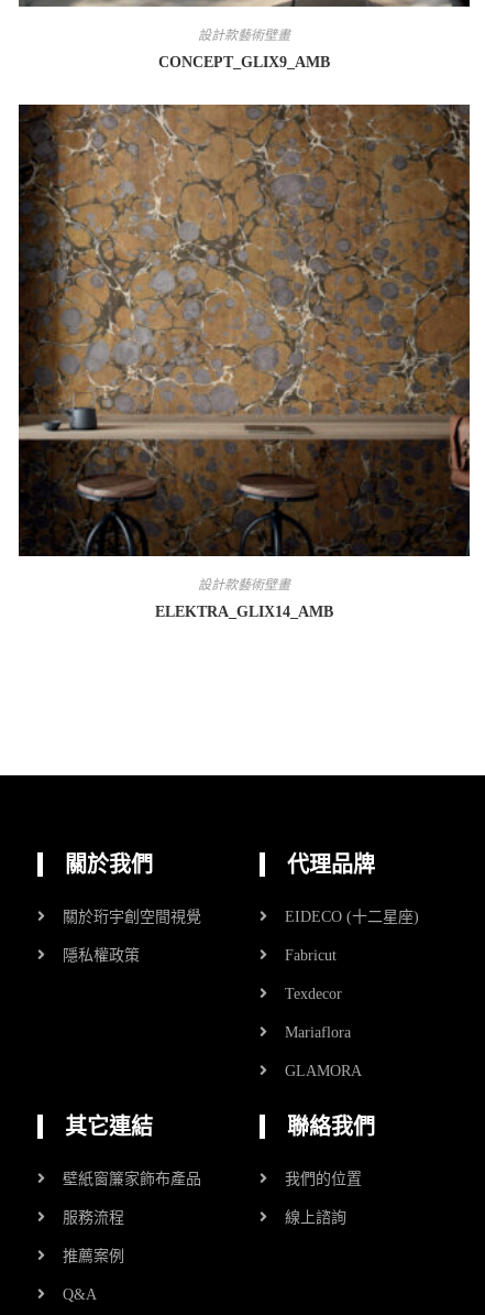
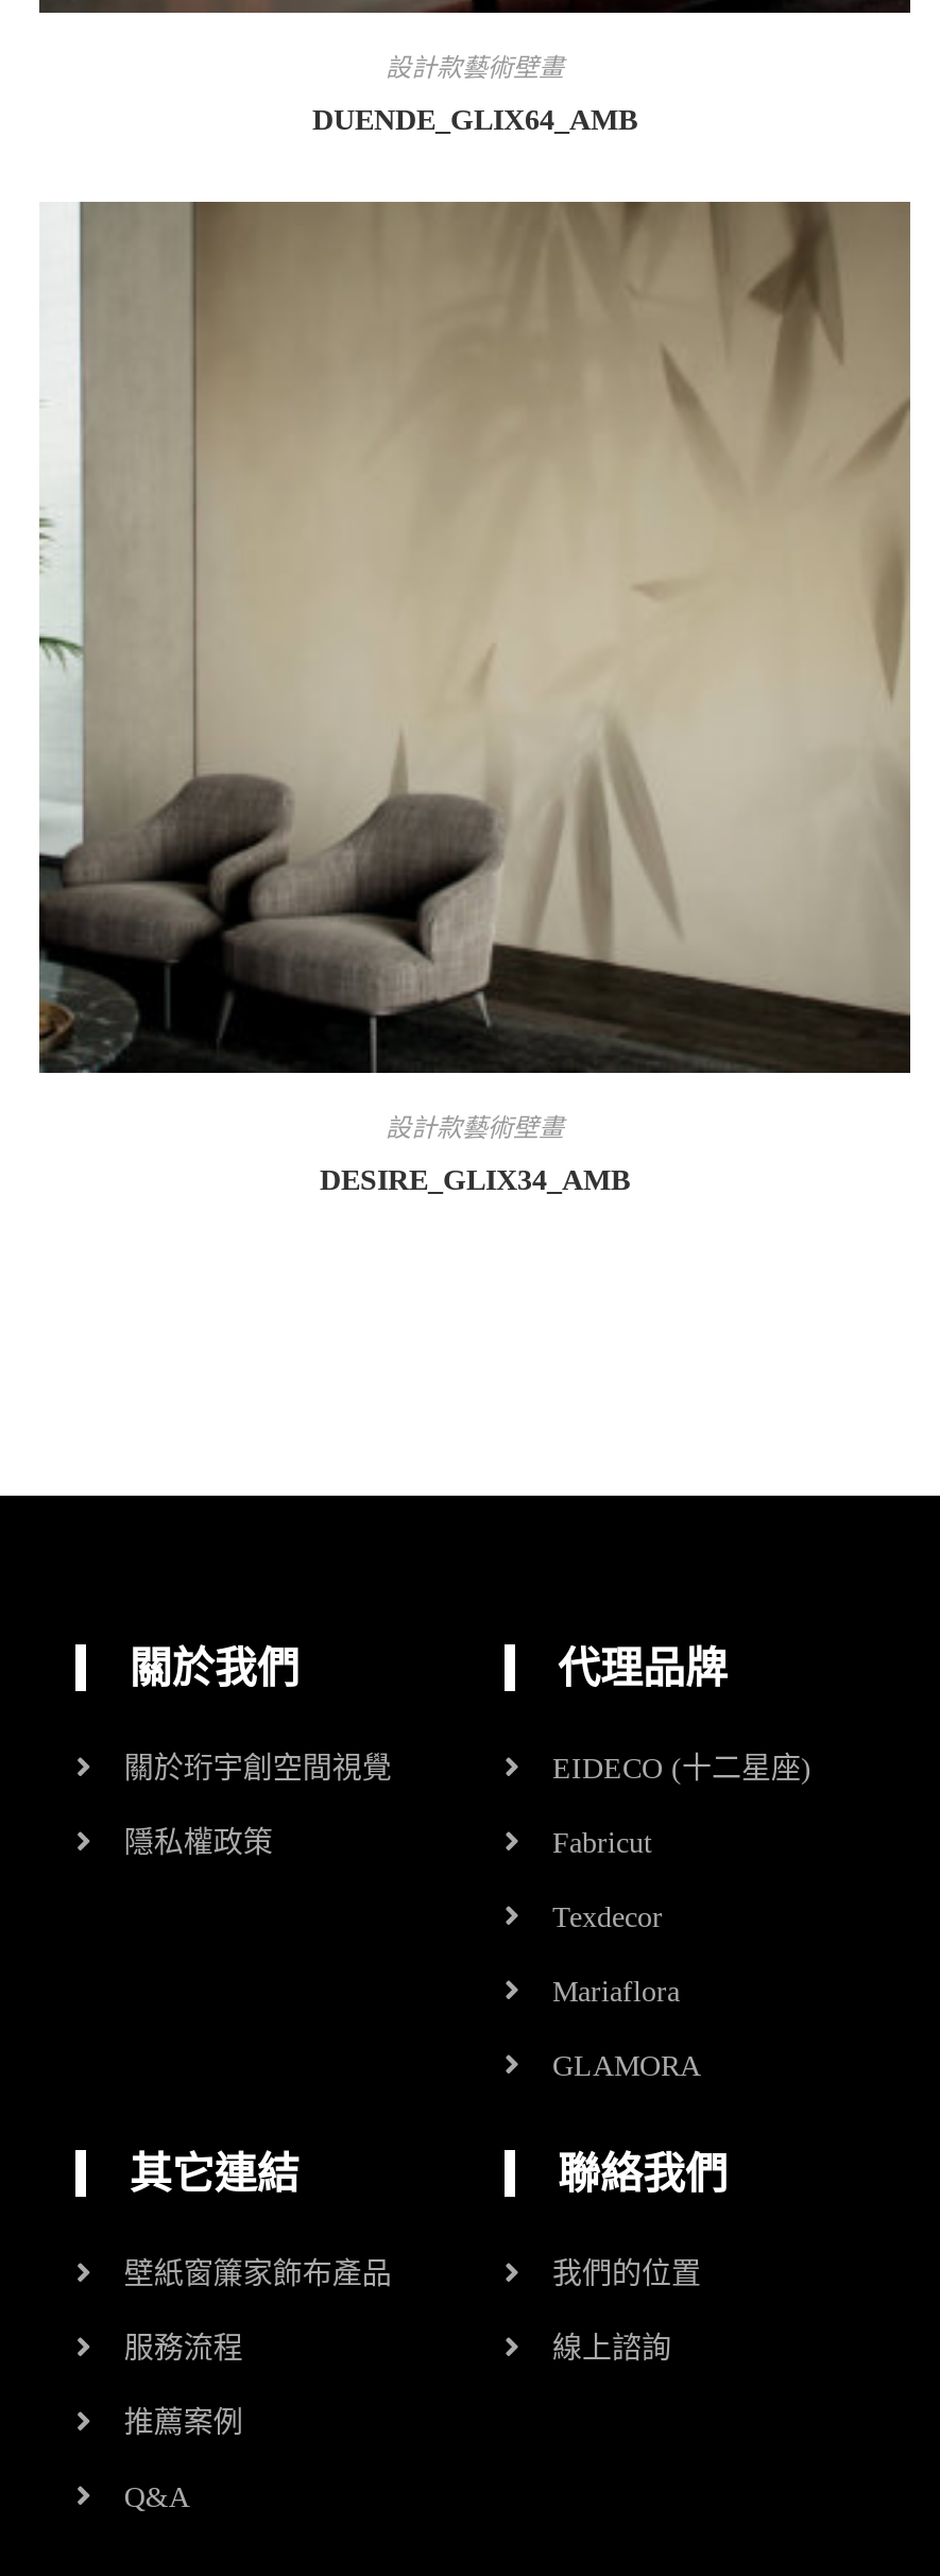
- CONCEPT_GLIX9_AMB
+ DUENDE_GLIX64_AMB

- [image]
+ [image]

- ELEKTRA_GLIX14_AMB
+ DESIRE_GLIX34_AMB
